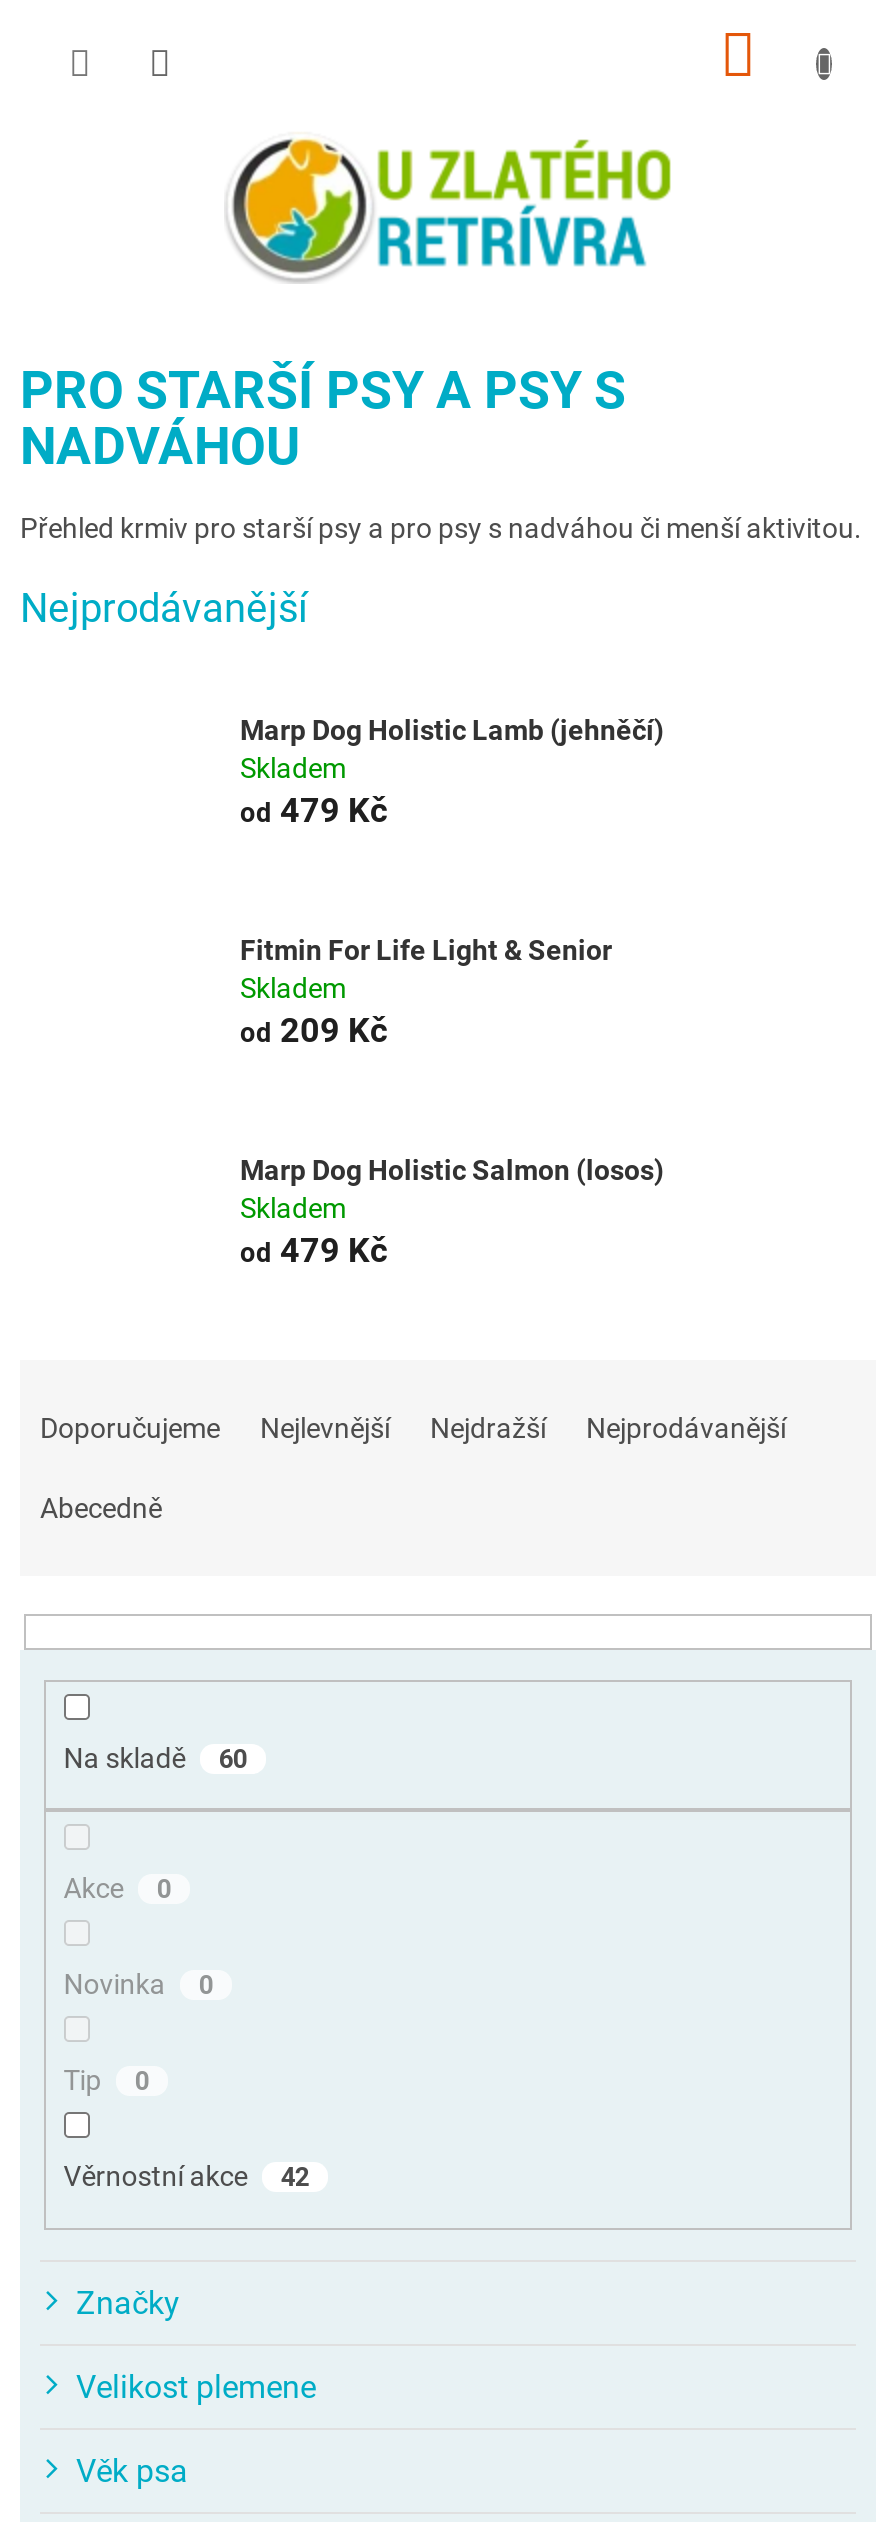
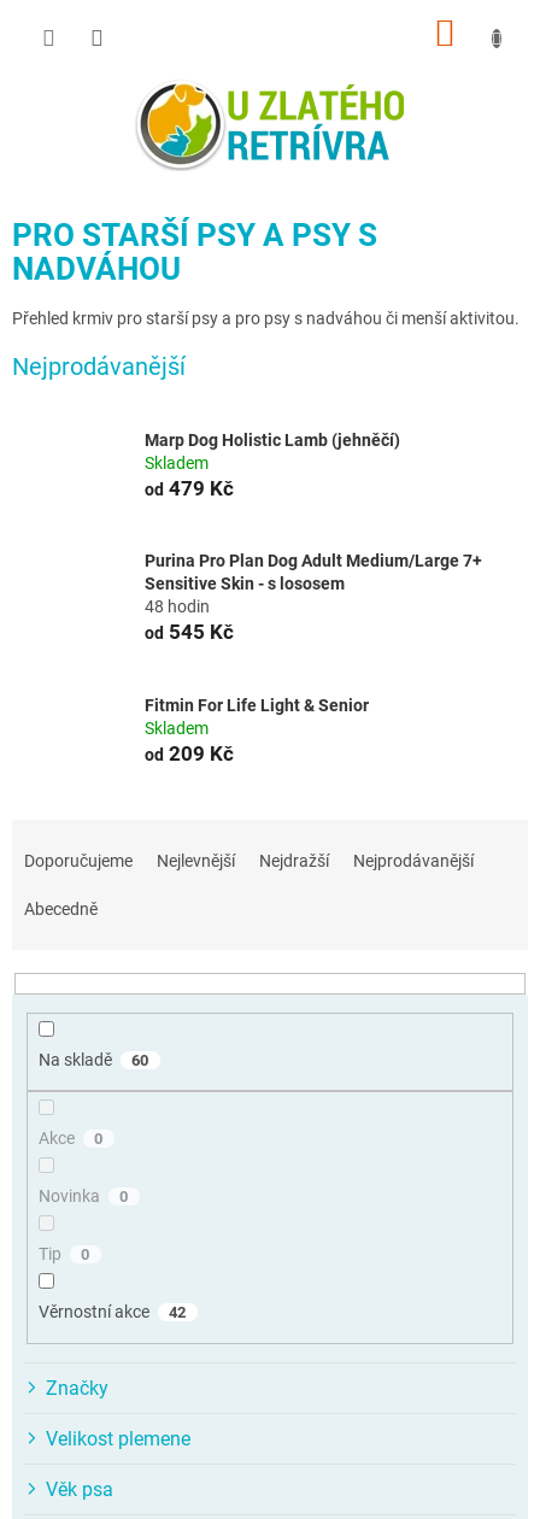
+ Purina Pro Plan Dog Adult Medium/Large 7+
+ Sensitive Skin - s lososem
+ 48 hodin
+ od 545 Kč

moved down: Fitmin For Life Light & Senior | Skladem | od 209 Kč

- Marp Dog Holistic Salmon (losos)
- Skladem
- od 479 Kč
